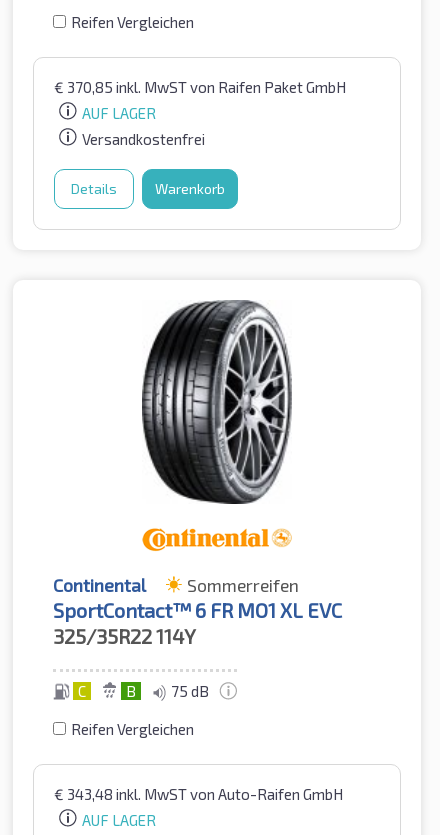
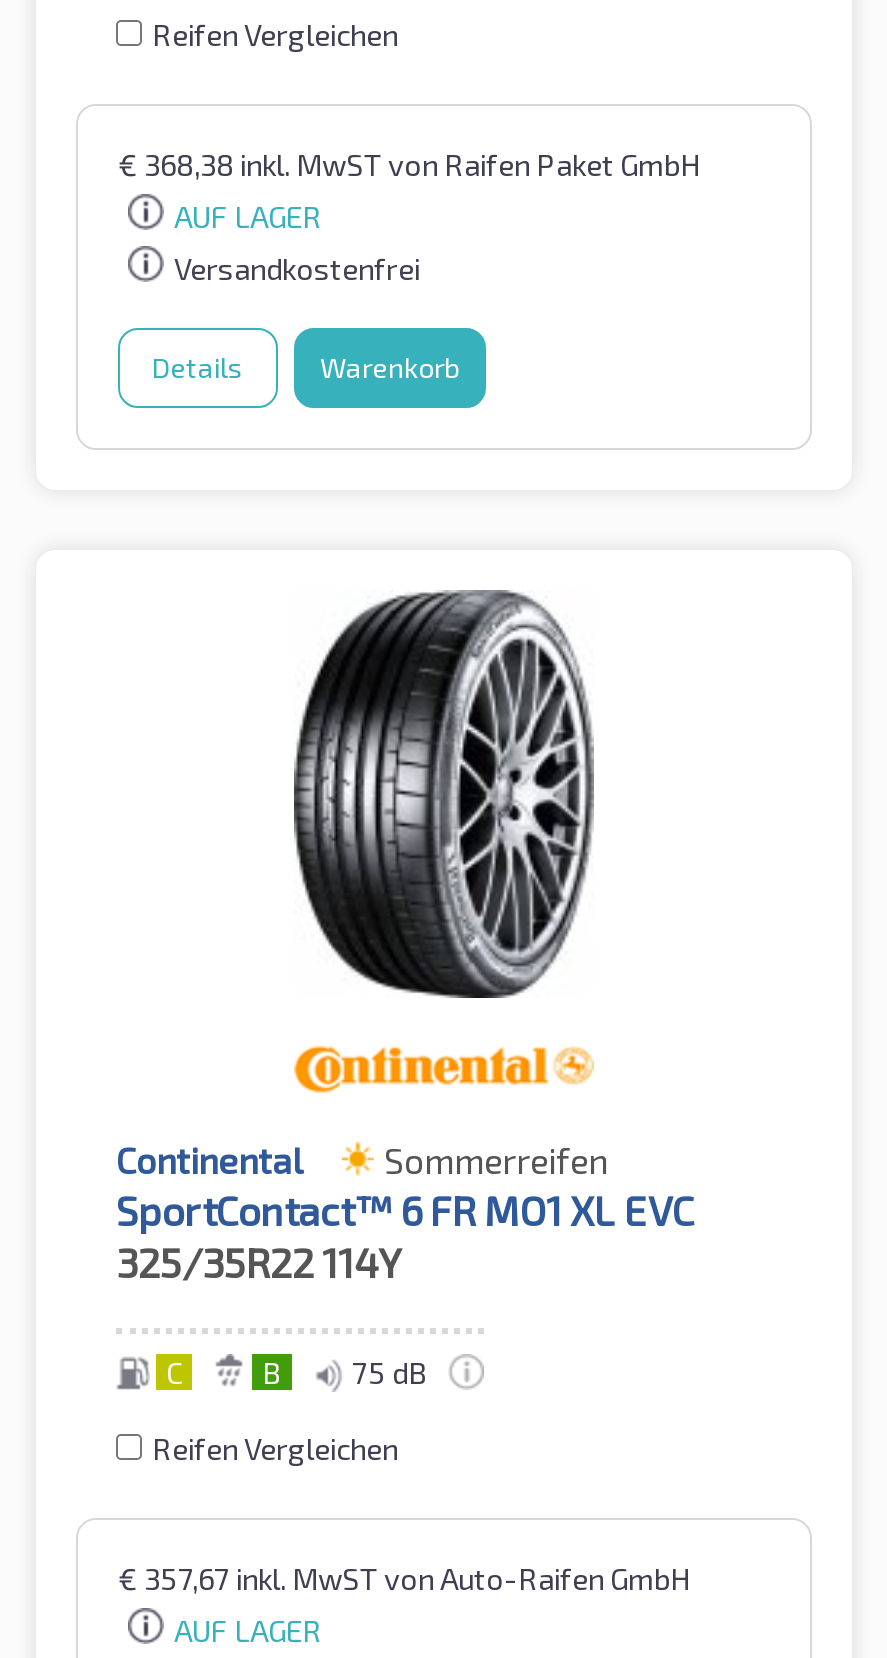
- € 370,85 inkl. MwST von Raifen Paket GmbH
+ € 368,38 inkl. MwST von Raifen Paket GmbH

- € 343,48 inkl. MwST von Auto-Raifen GmbH
+ € 357,67 inkl. MwST von Auto-Raifen GmbH
